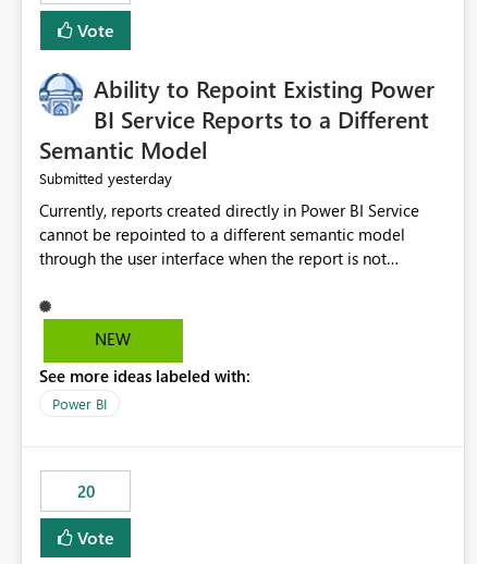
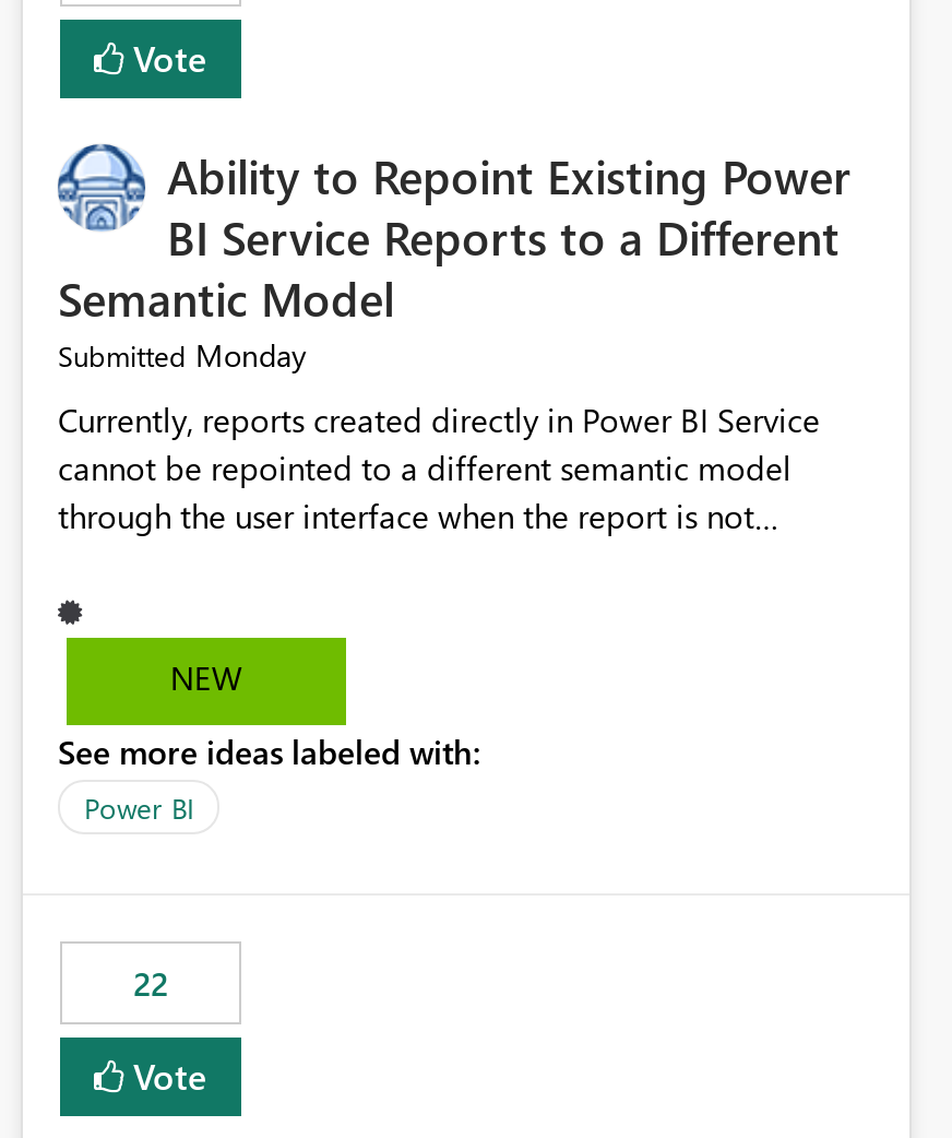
- Submitted yesterday
+ Submitted Monday

- 20
+ 22
